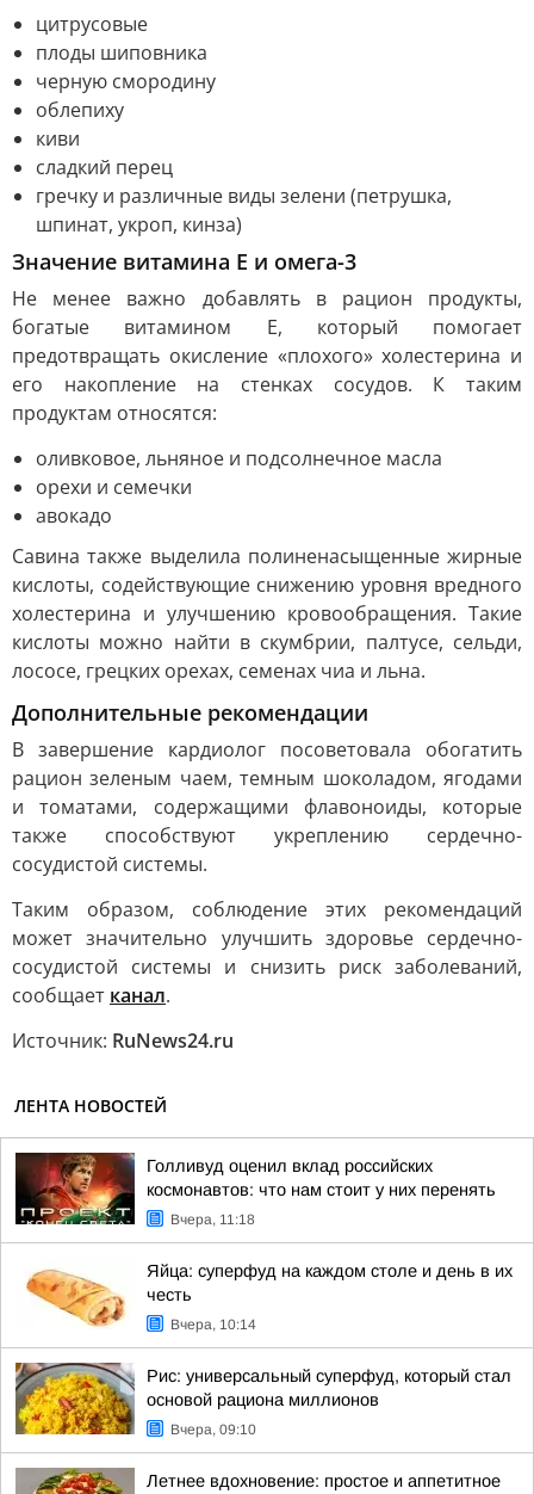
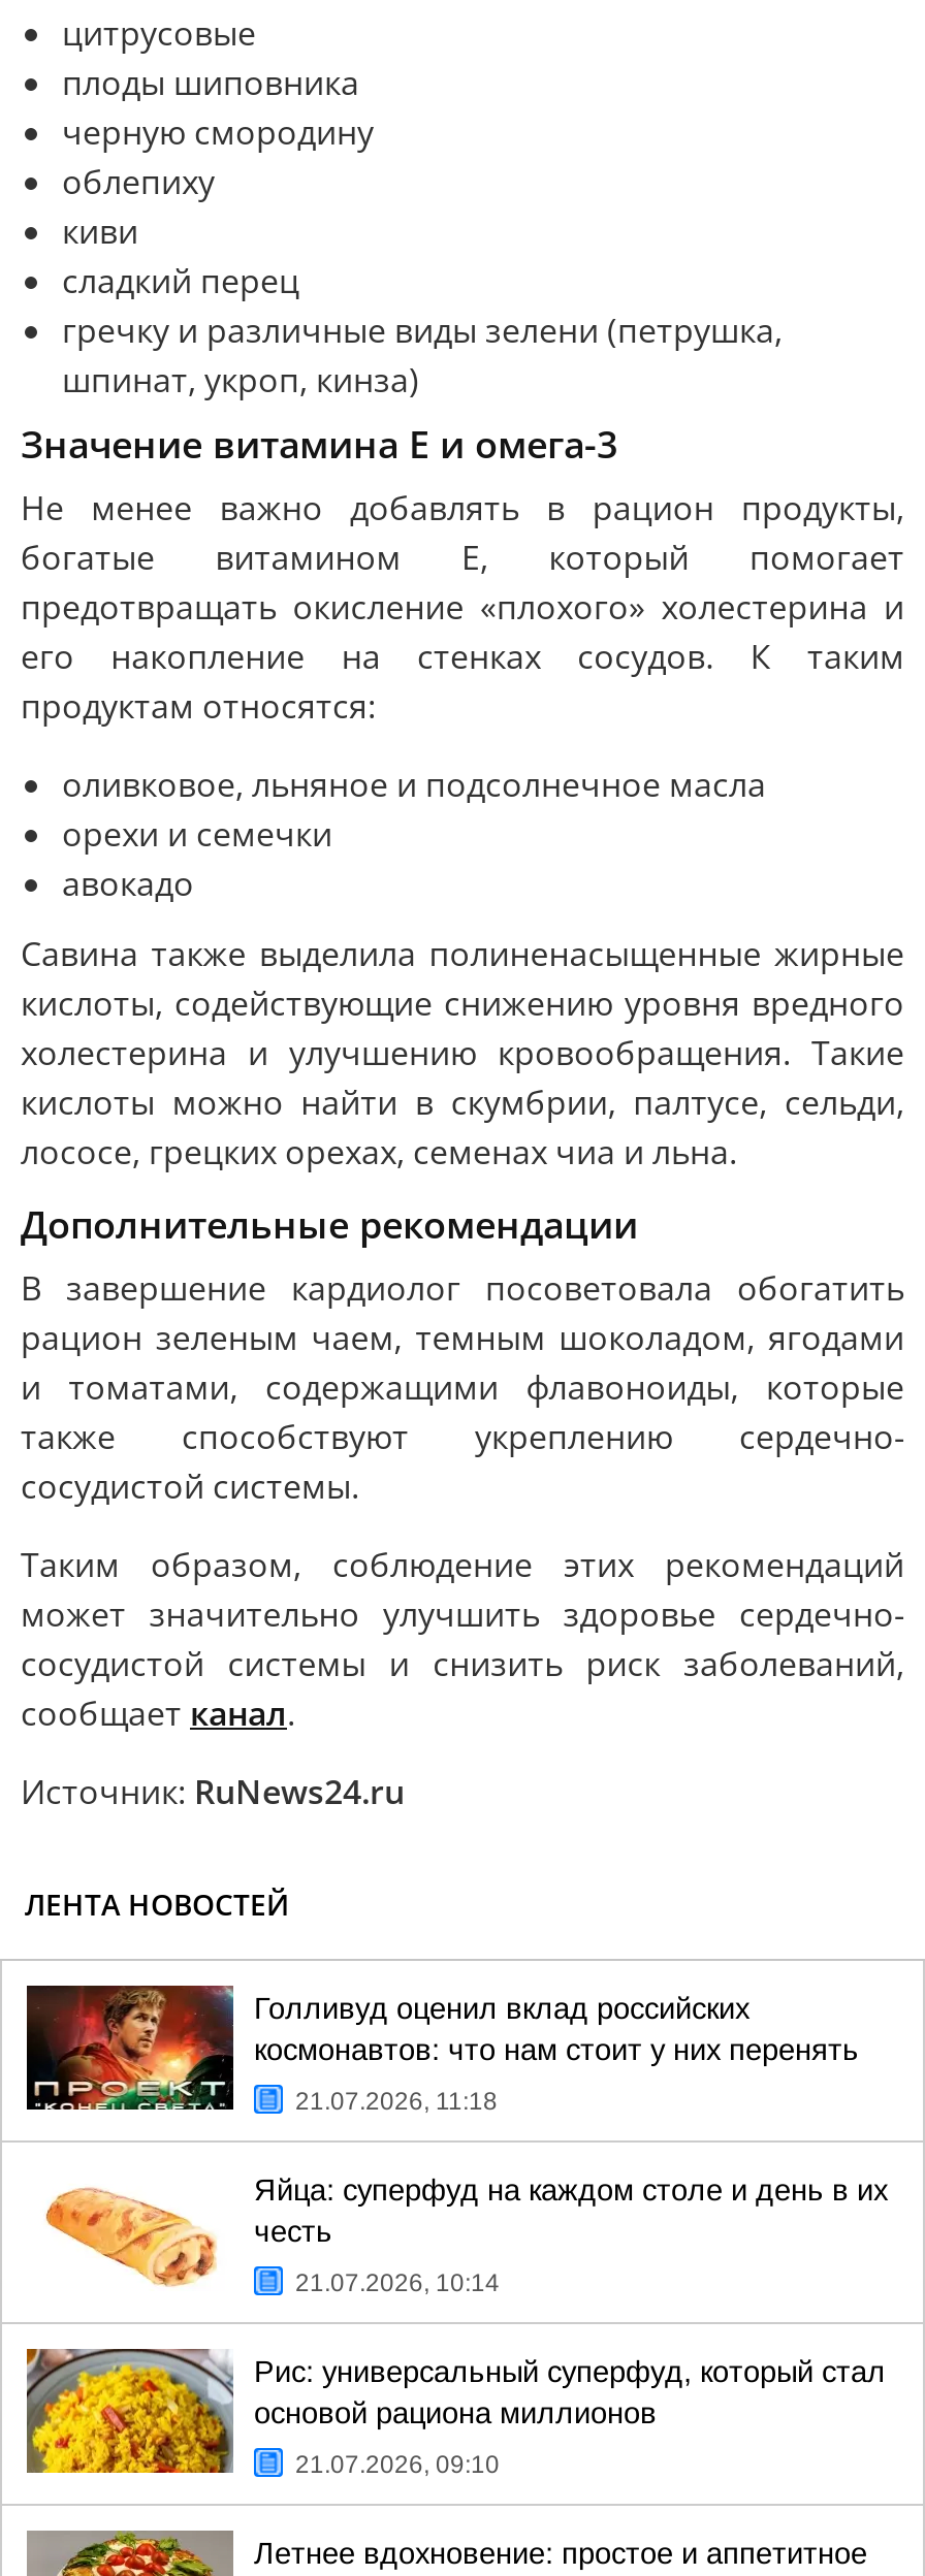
- Вчера, 11:18
+ 21.07.2026, 11:18

- Вчера, 10:14
+ 21.07.2026, 10:14

- Вчера, 09:10
+ 21.07.2026, 09:10
